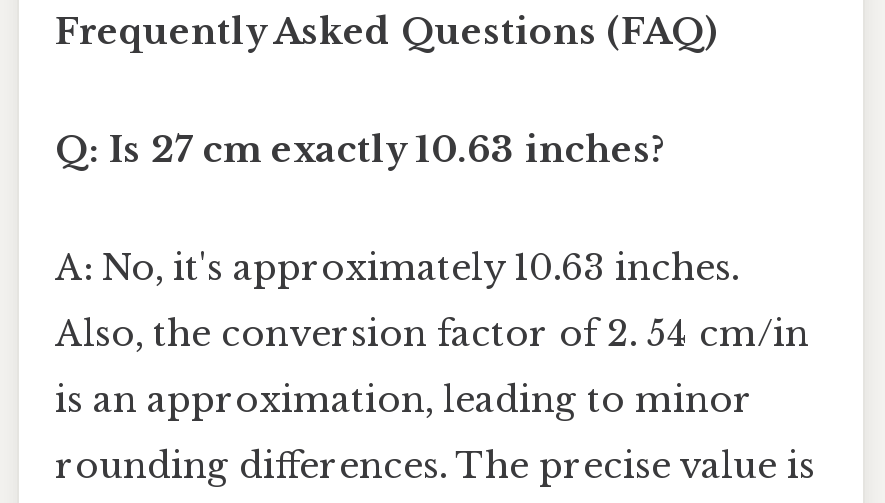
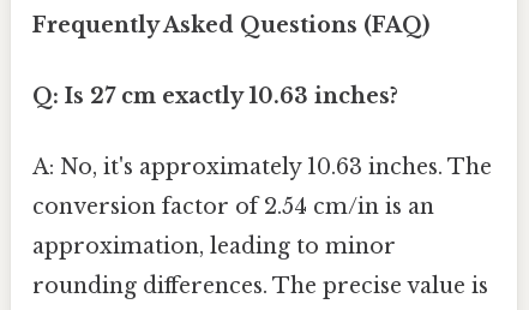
- A: No, it's approximately 10.63 inches.
+ A: No, it's approximately 10.63 inches. The

- Also, the conversion factor of 2. 54 cm/in
+ conversion factor of 2.54 cm/in is an

- is an approximation, leading to minor
+ approximation, leading to minor
